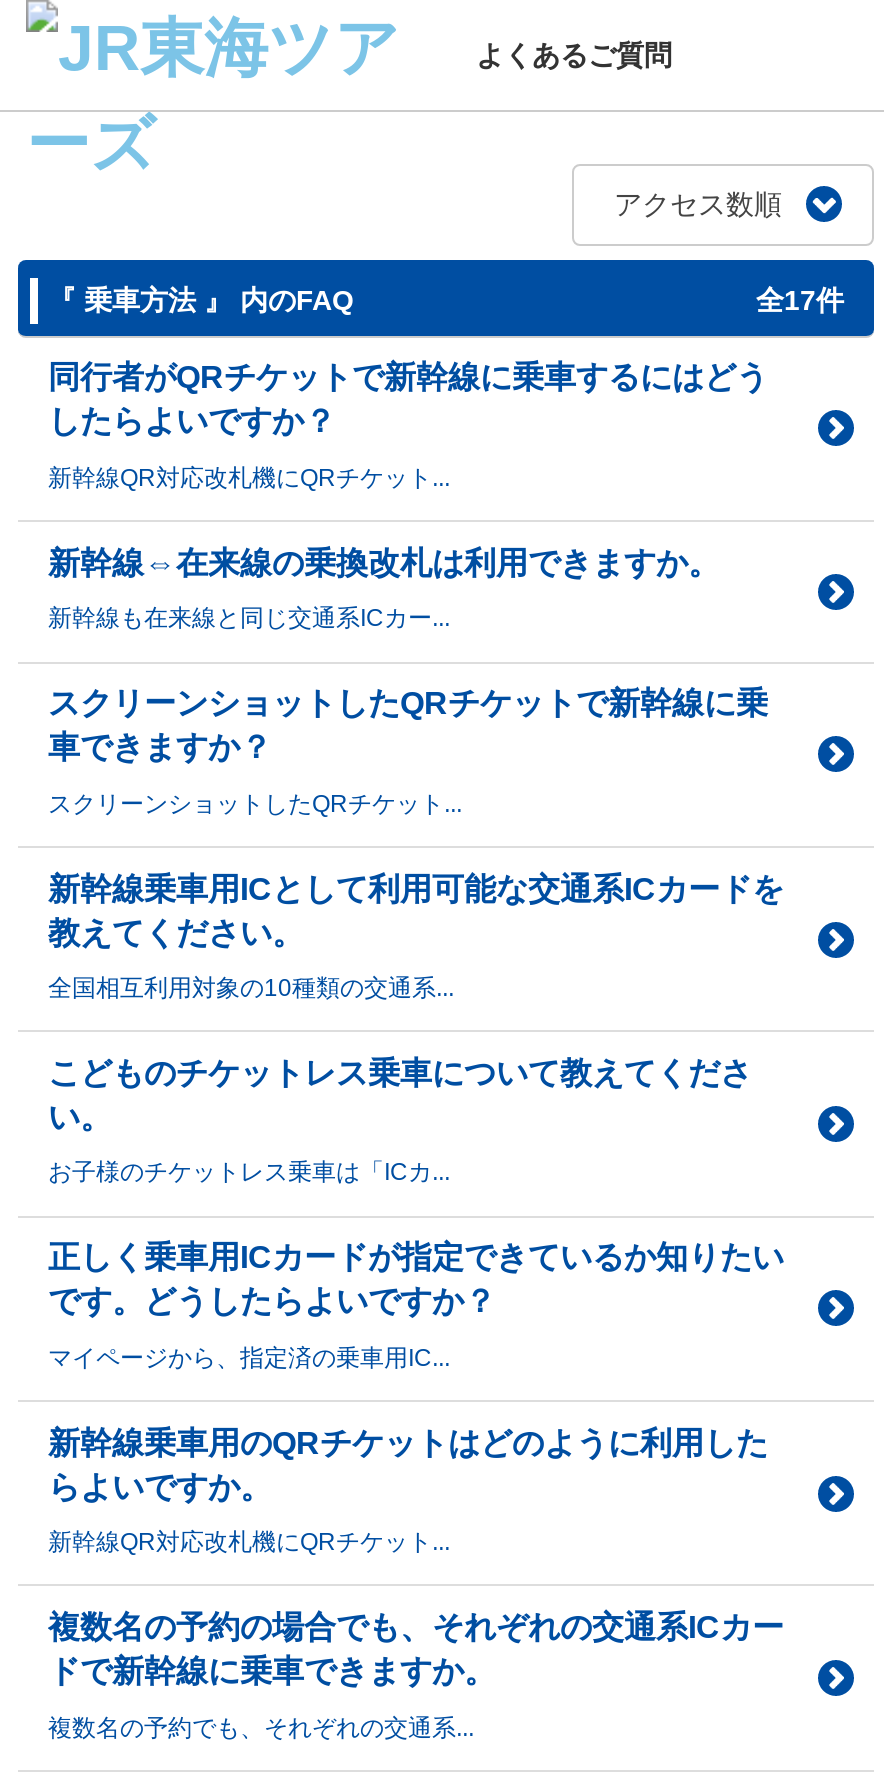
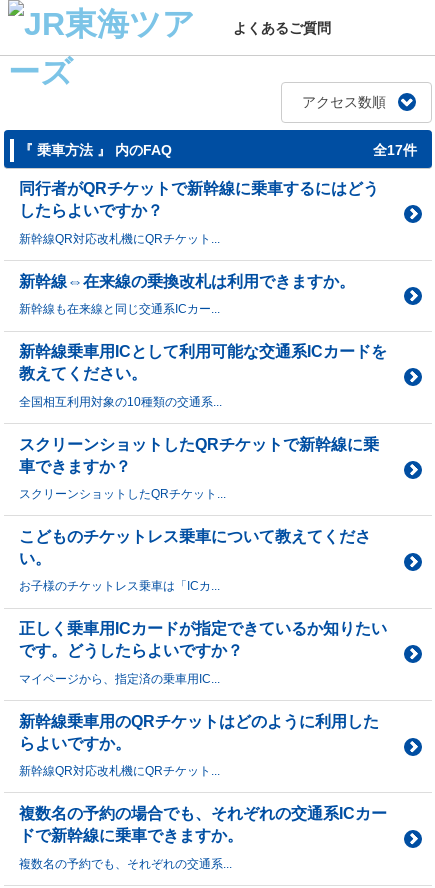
moved down: スクリーンショットしたQRチケットで新幹線に乗 | 車できますか？ | スクリーンショットしたQRチケット...

moved up: 新幹線乗車用ICとして利用可能な交通系ICカードを | 教えてください。 | 全国相互利用対象の10種類の交通系...
